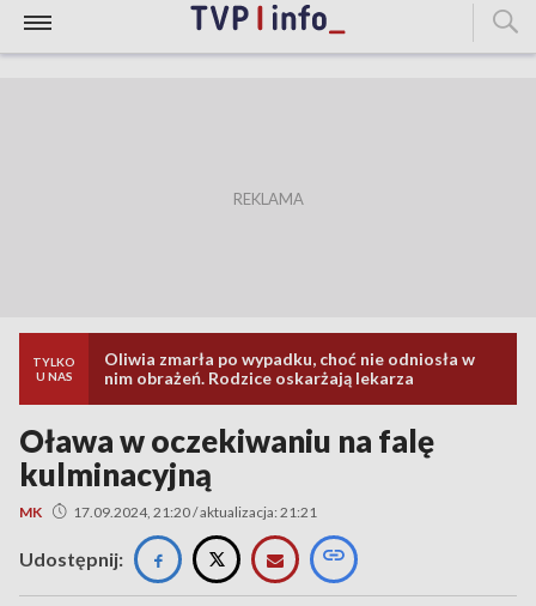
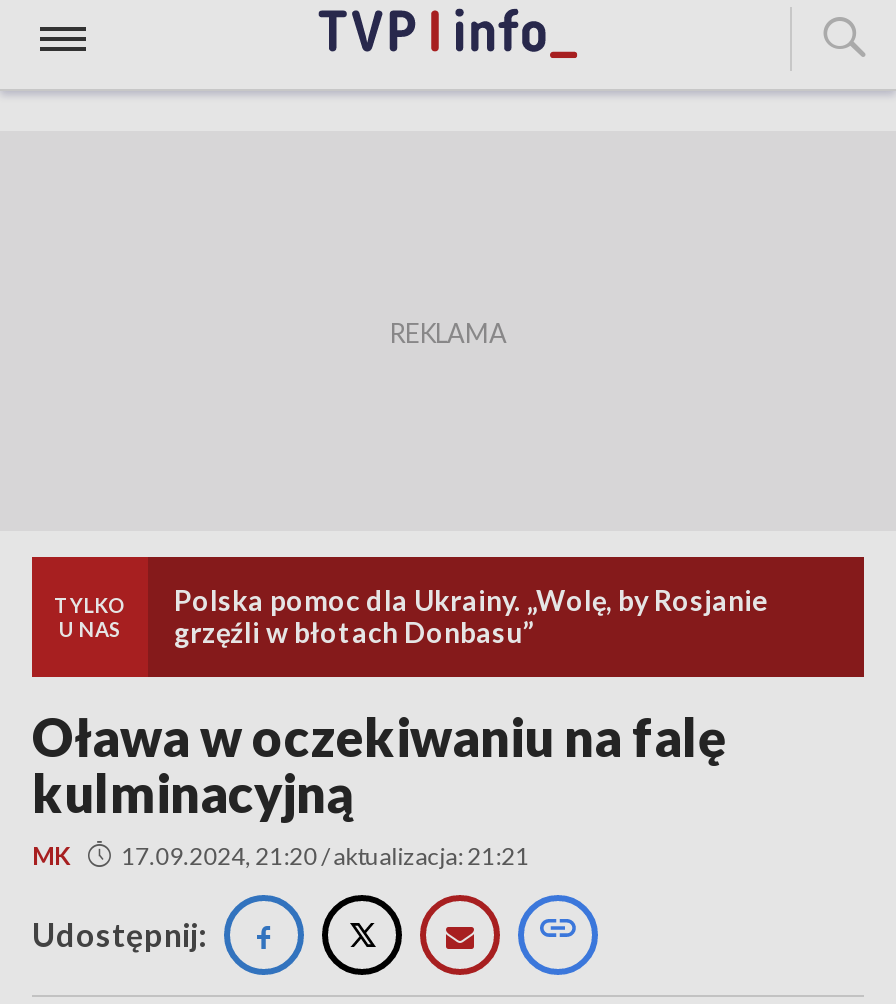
- Oliwia zmarła po wypadku, choć nie odniosła w
- nim obrażeń. Rodzice oskarżają lekarza
+ Polska pomoc dla Ukrainy. „Wolę, by Rosjanie
+ grzęźli w błotach Donbasu”
